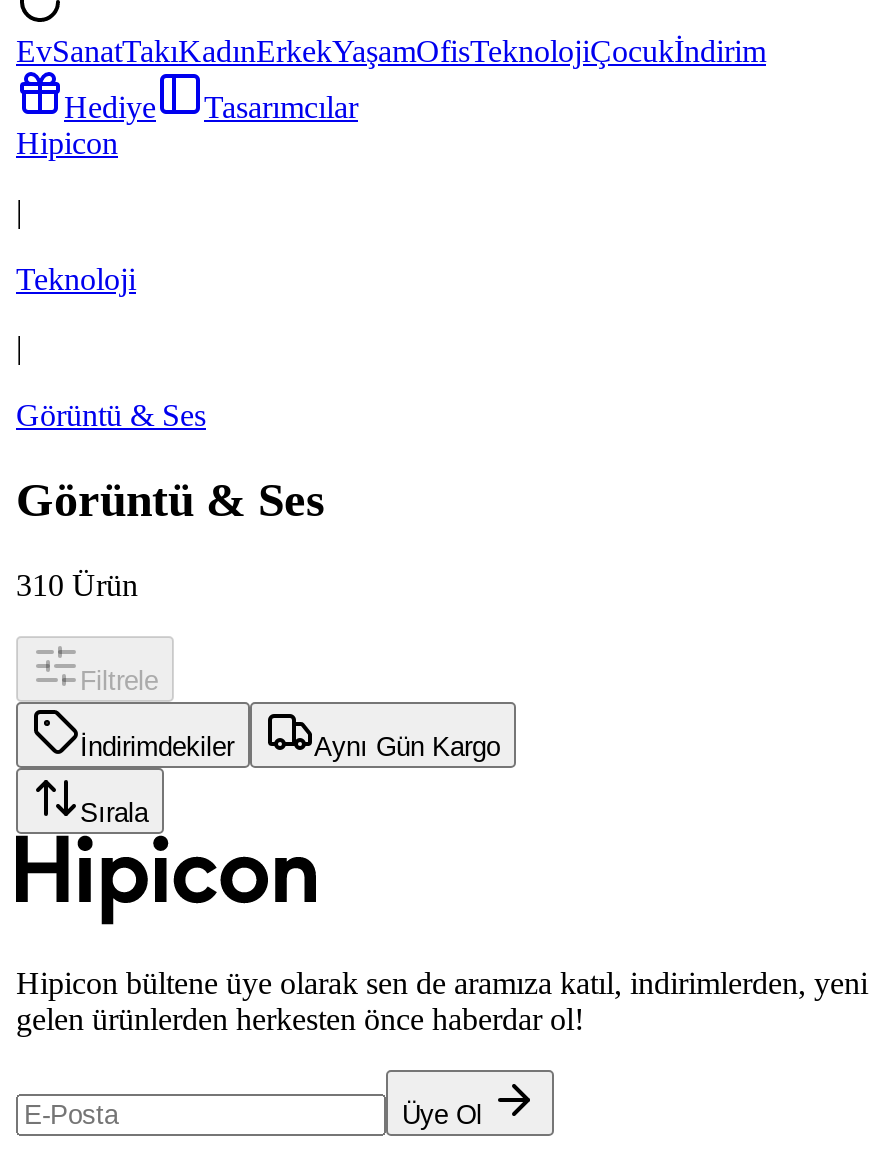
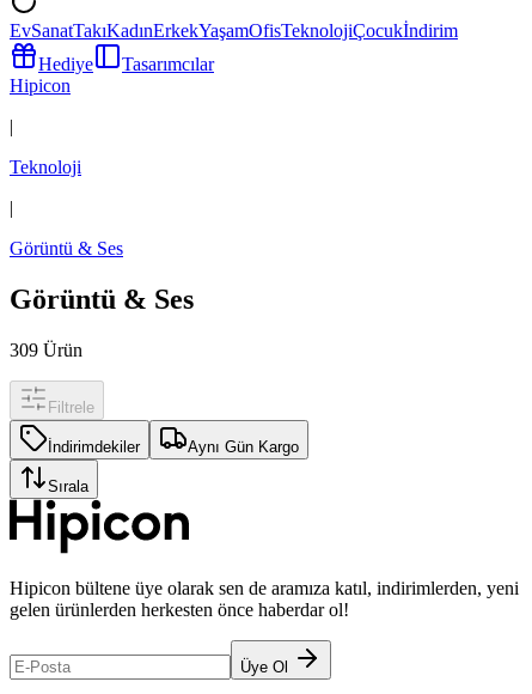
- 310 Ürün
+ 309 Ürün
